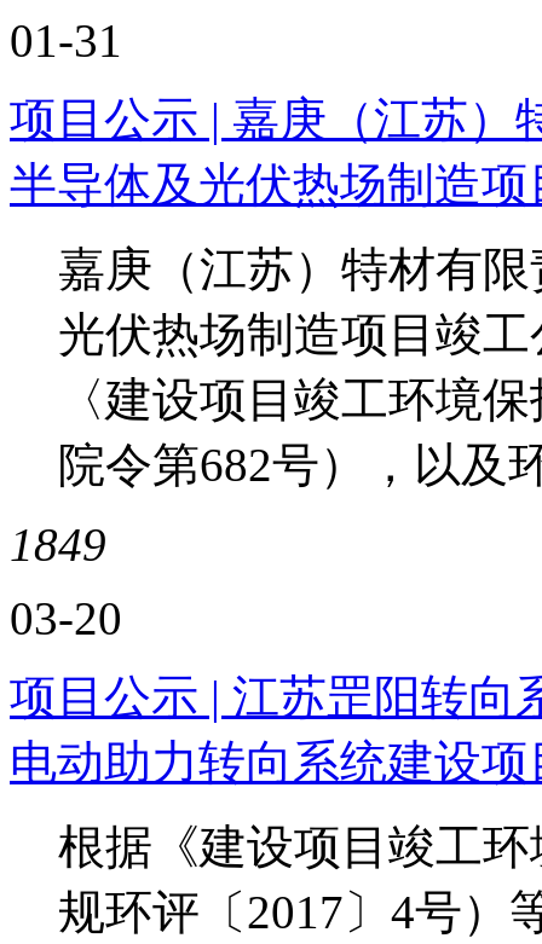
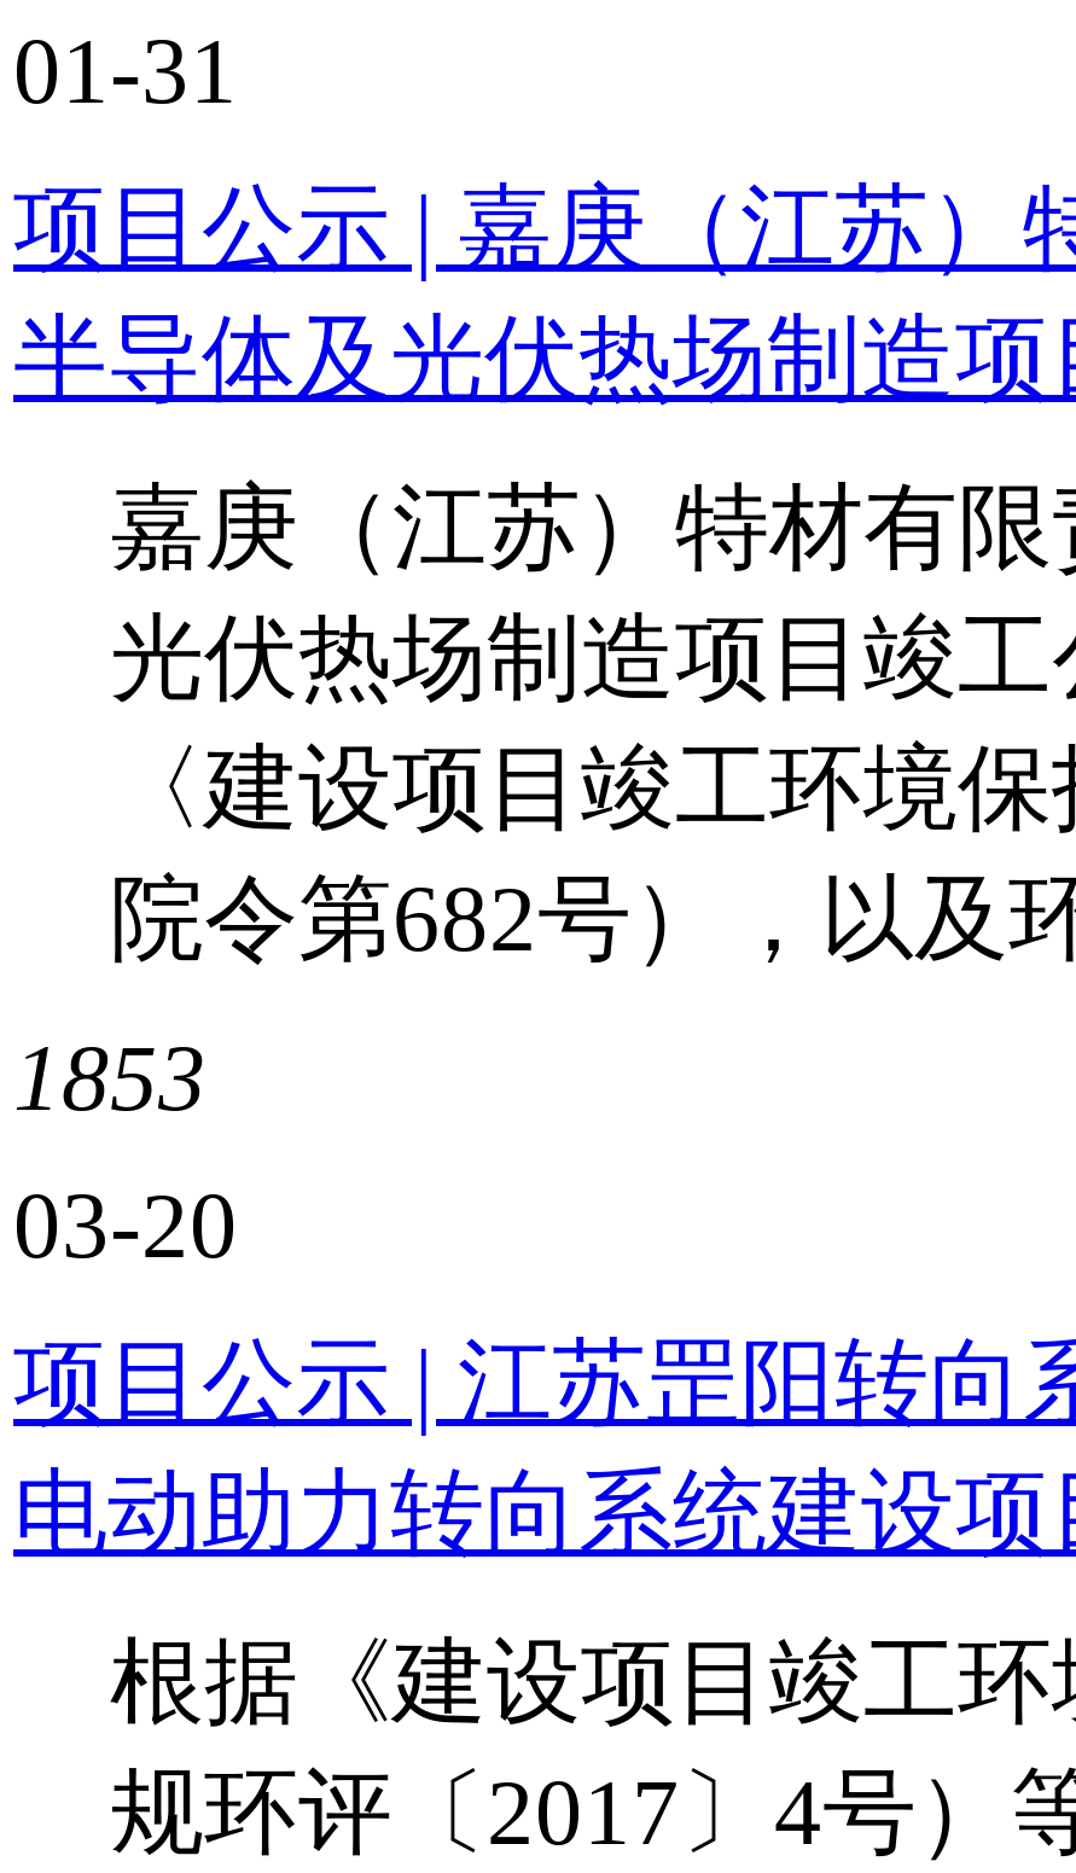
- 1849
+ 1853
